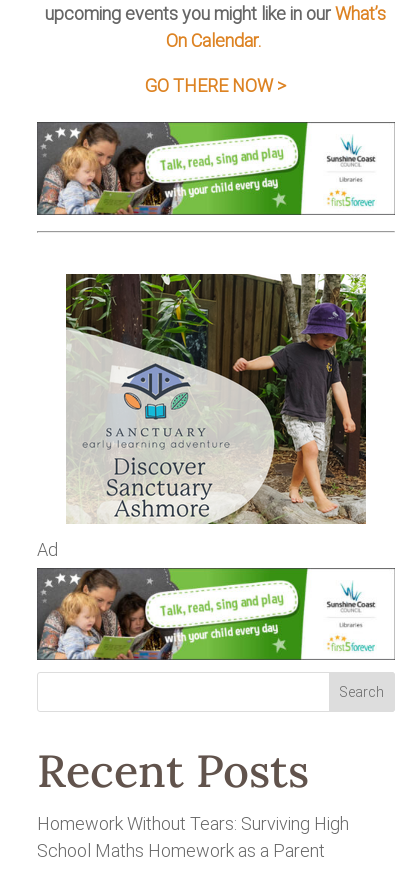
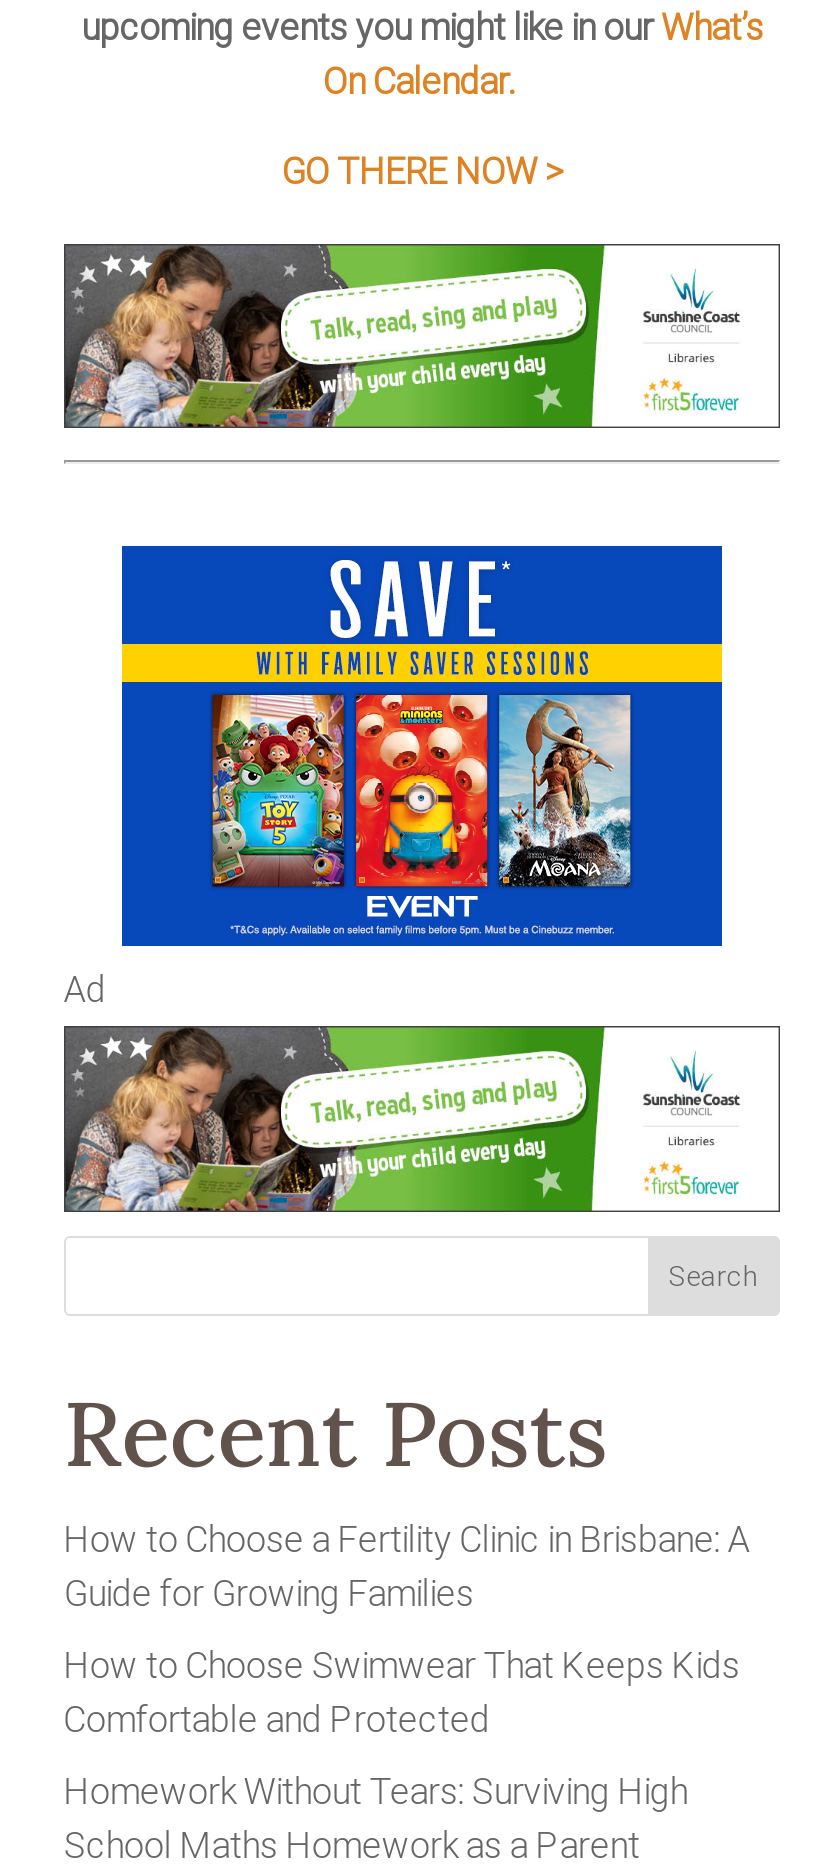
- [image]
+ [image]

moved up: [image] | Ad | Search | Recent Posts

+ How to Choose a Fertility Clinic in Brisbane: A
+ Guide for Growing Families
+ How to Choose Swimwear That Keeps Kids
+ Comfortable and Protected
